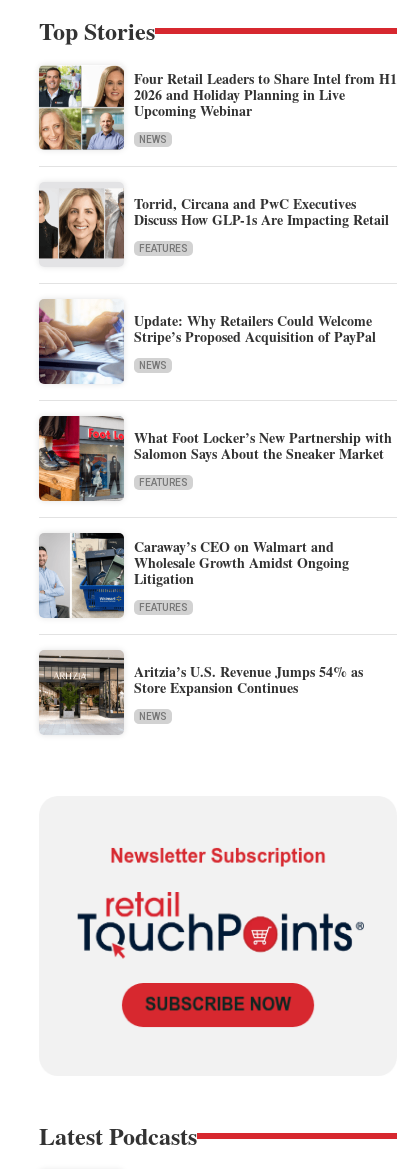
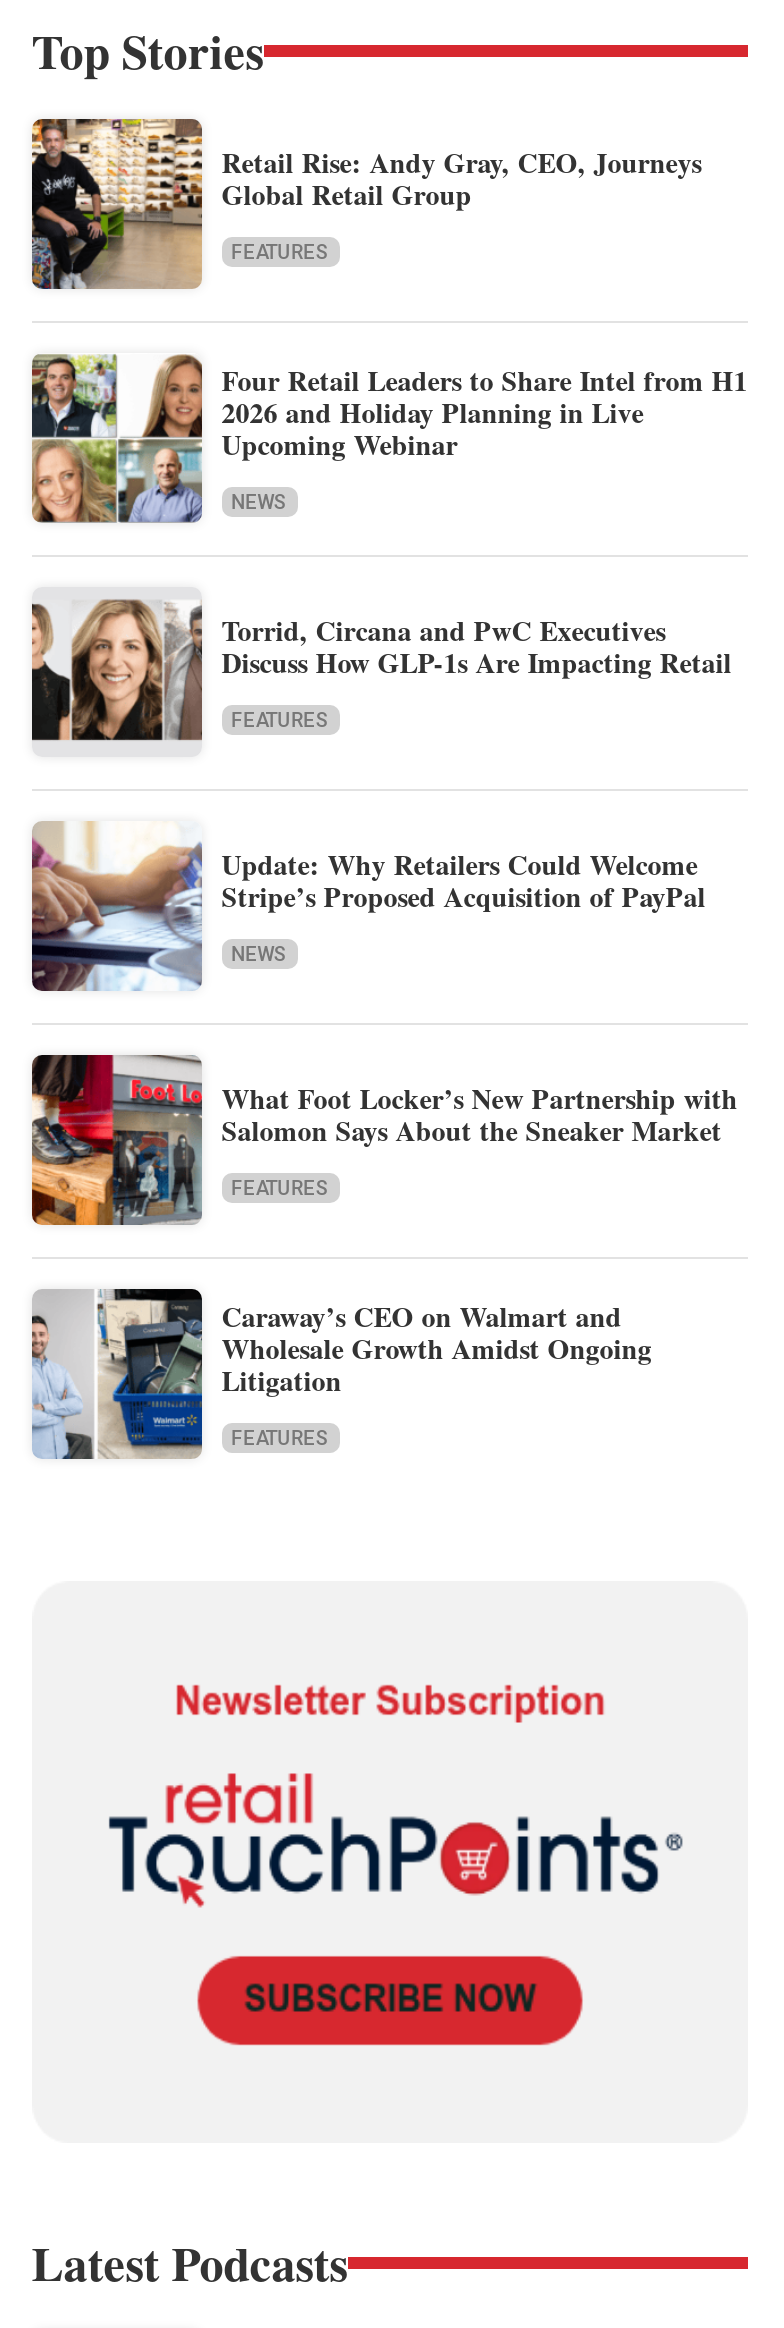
+ [image]
+ Retail Rise: Andy Gray, CEO, Journeys
+ Global Retail Group
+ FEATURES

moved down: [image] | Four Retail Leaders to Share Intel from H1 | 2026 and Holiday Planning in Live | ... | Litigation | FEATURES

- [image]
- Aritzia’s U.S. Revenue Jumps 54% as
- Store Expansion Continues
- NEWS
